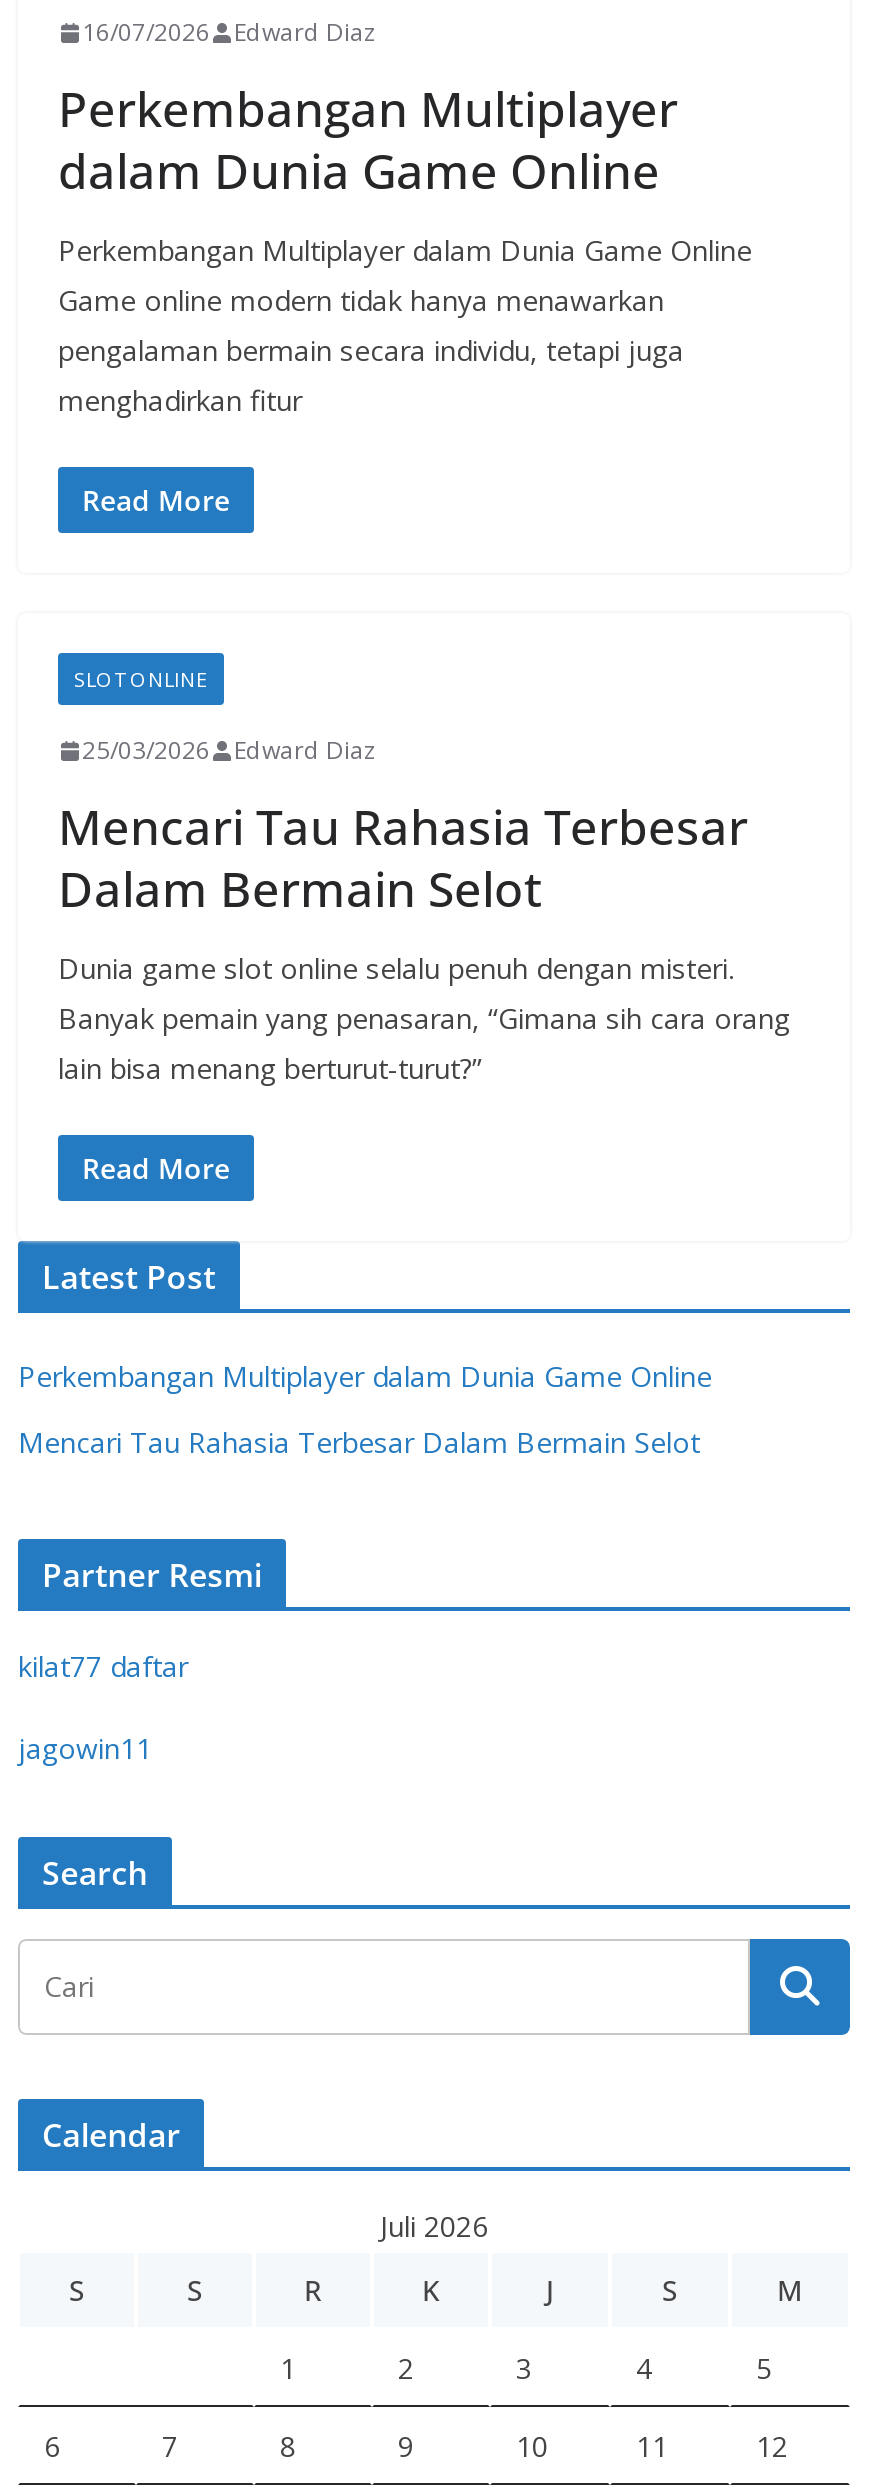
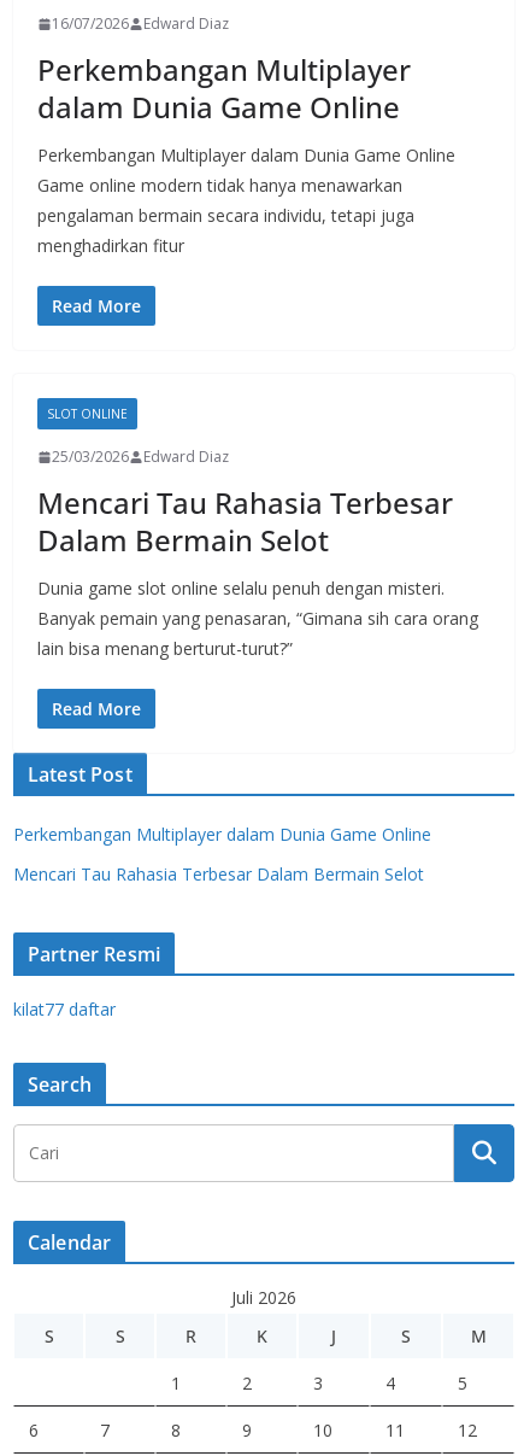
- jagowin11
